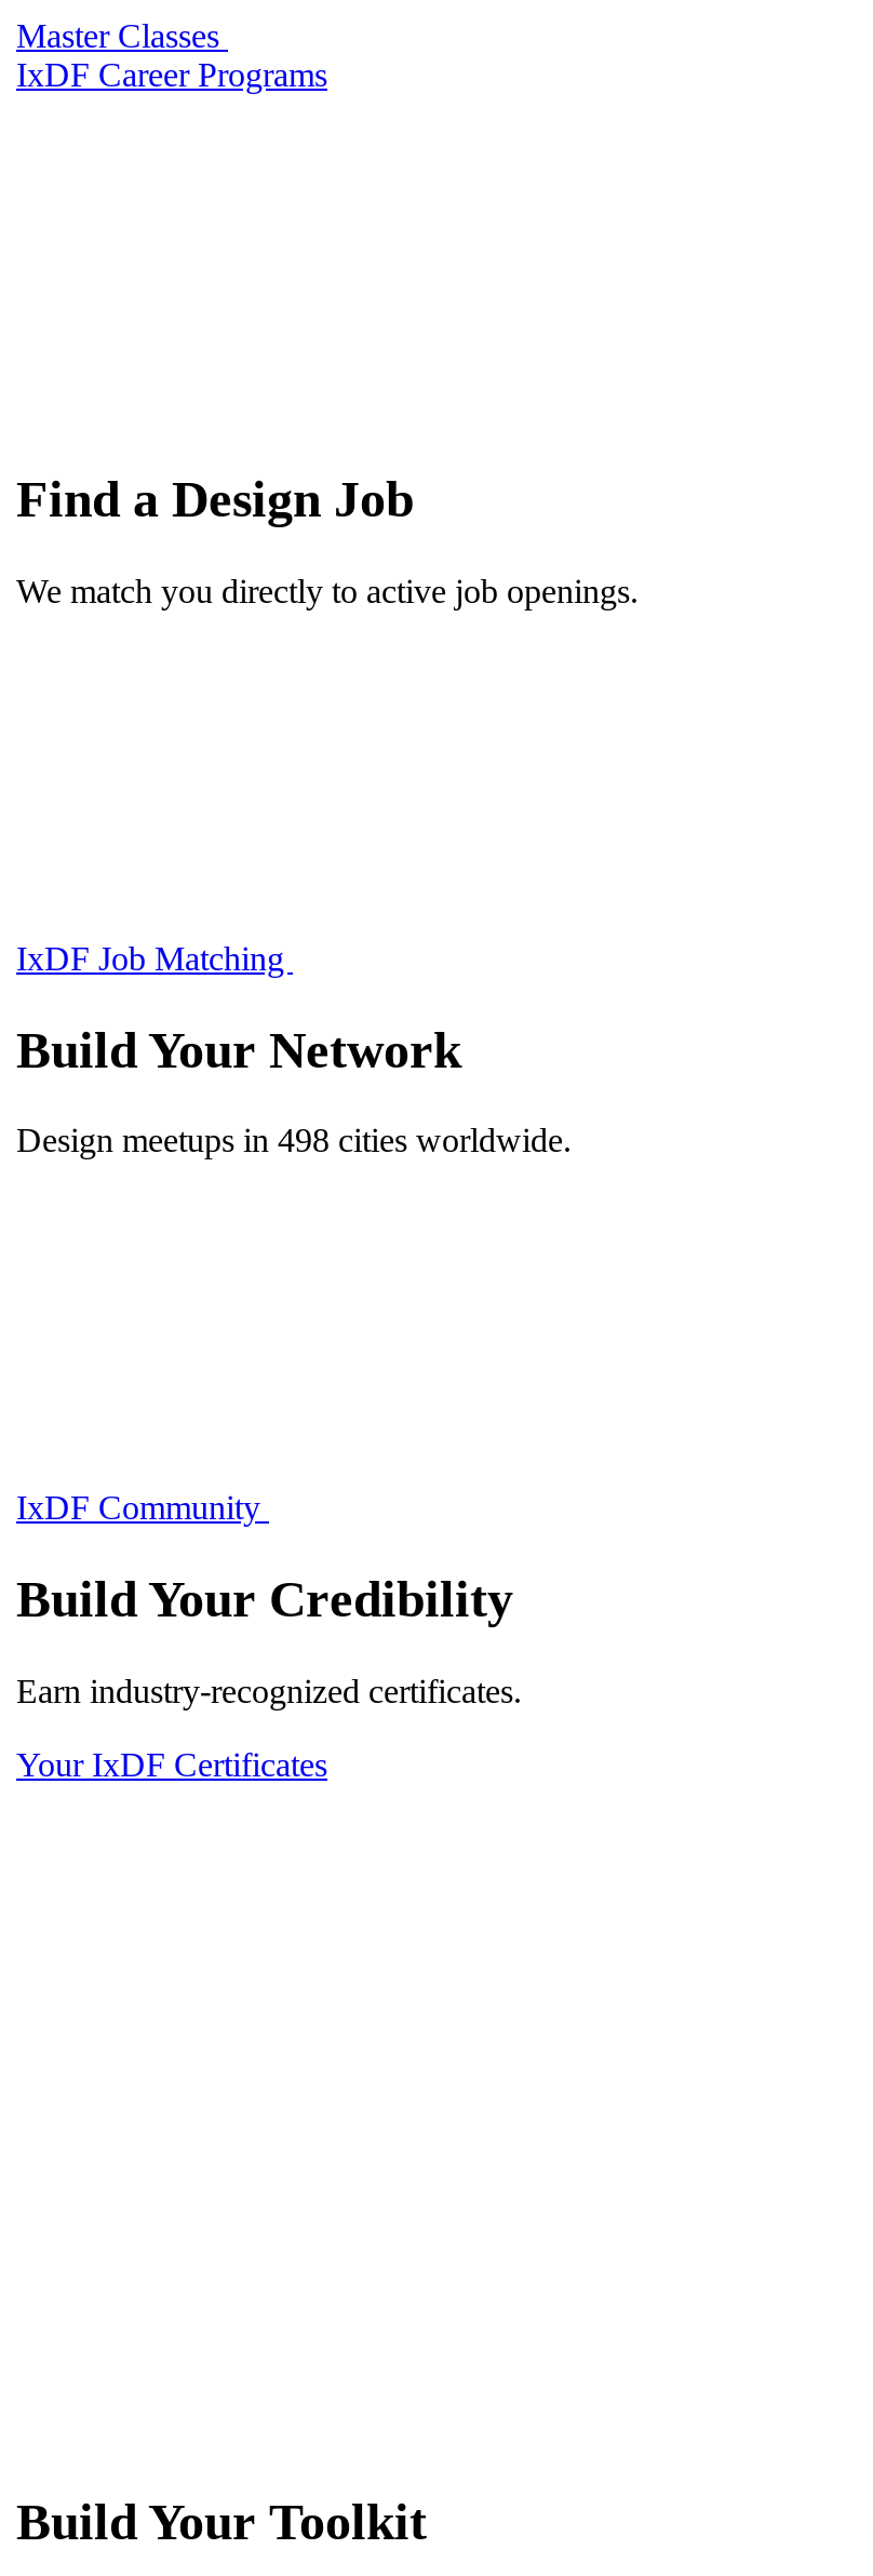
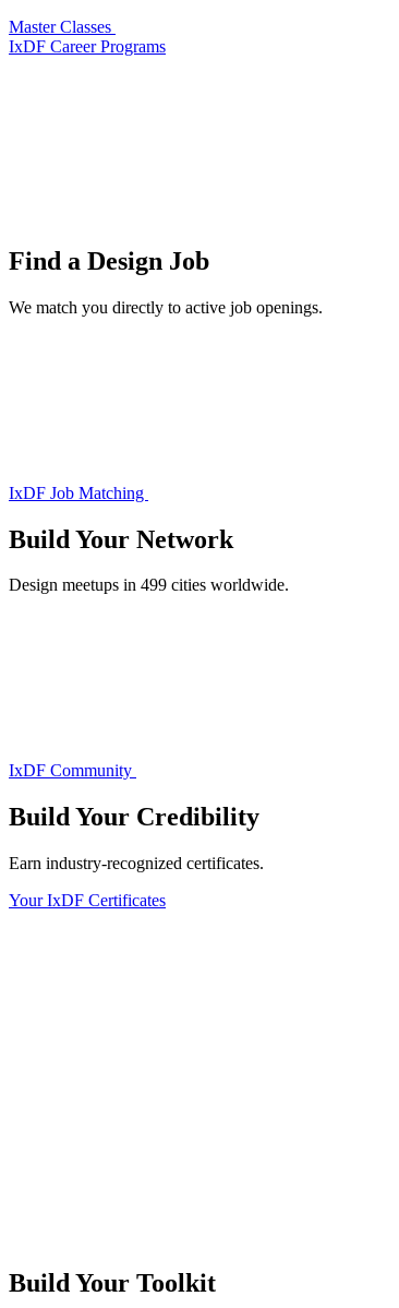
- Design meetups in 498 cities worldwide.
+ Design meetups in 499 cities worldwide.
